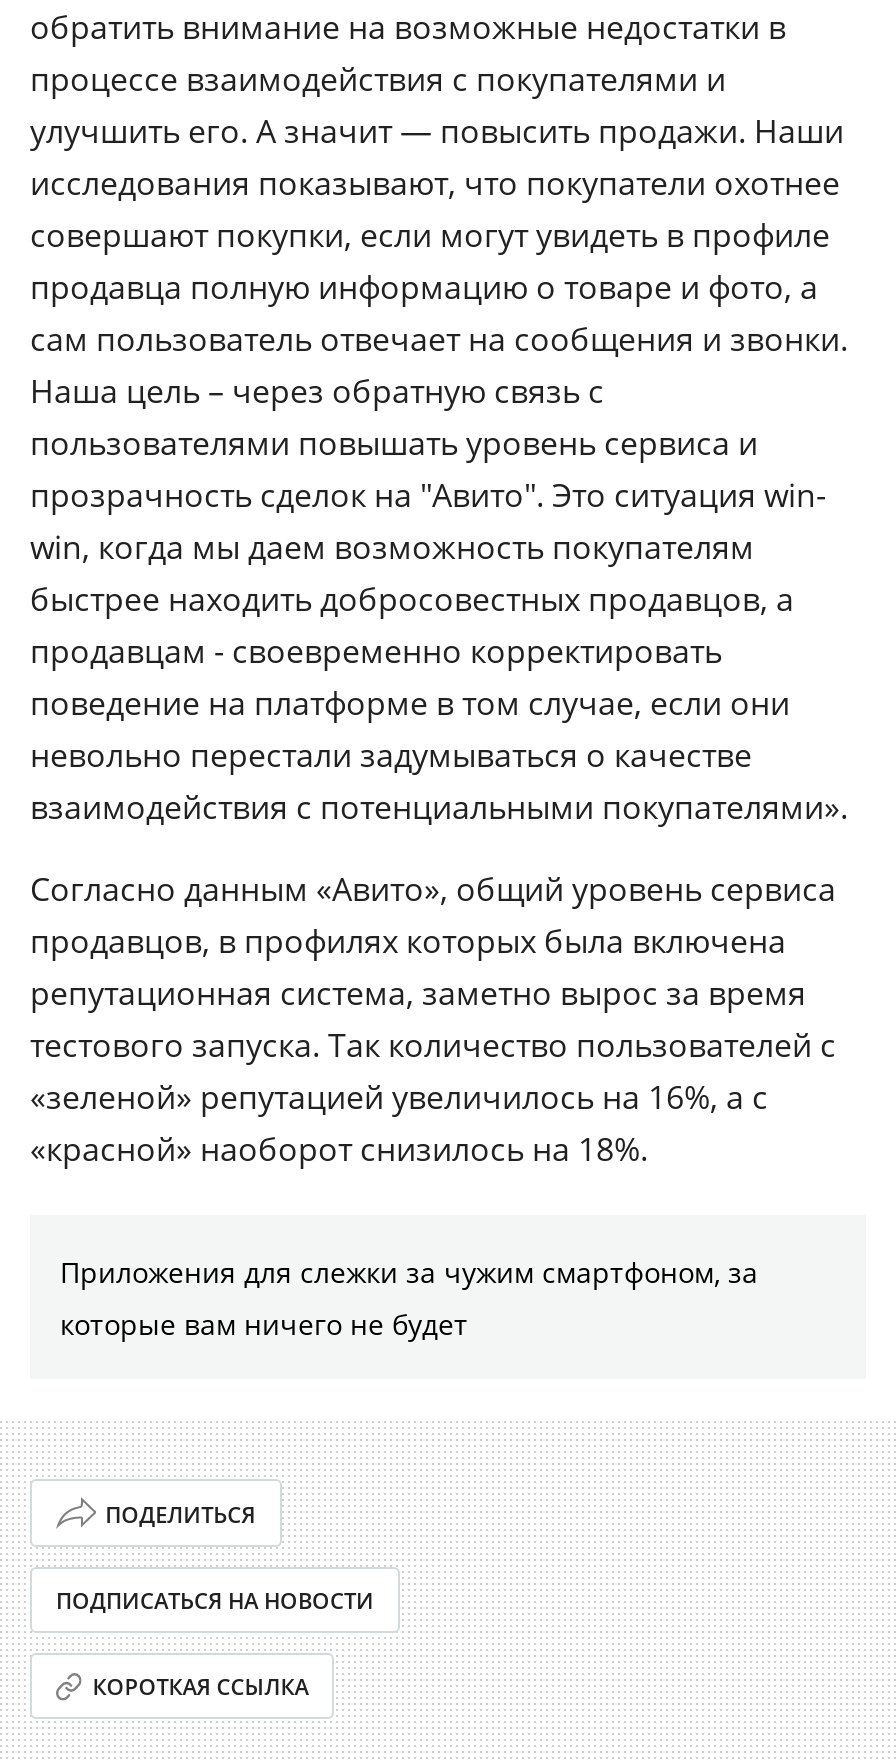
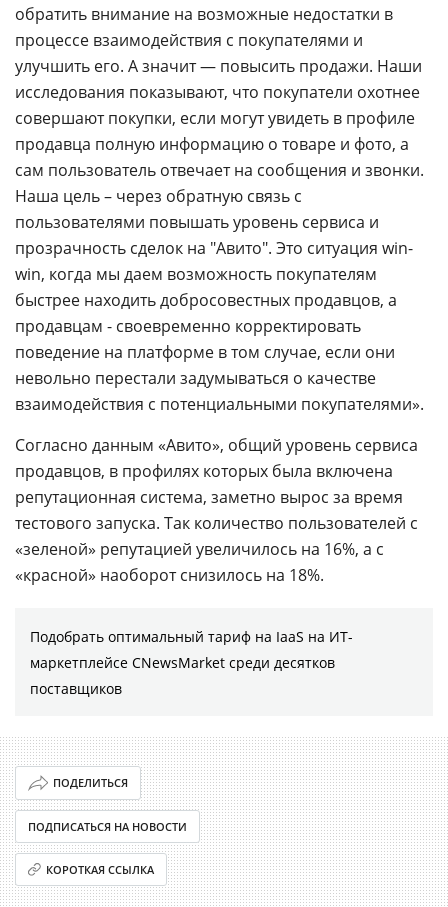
- Приложения для слежки за чужим смартфоном, за
- которые вам ничего не будет
+ Подобрать оптимальный тариф на IaaS на ИТ-
+ маркетплейсе CNewsMarket среди десятков
+ поставщиков
